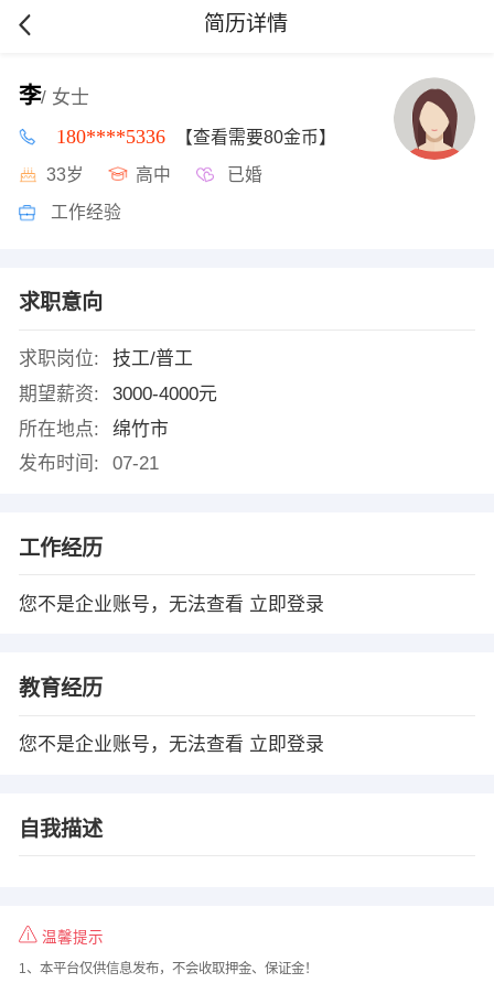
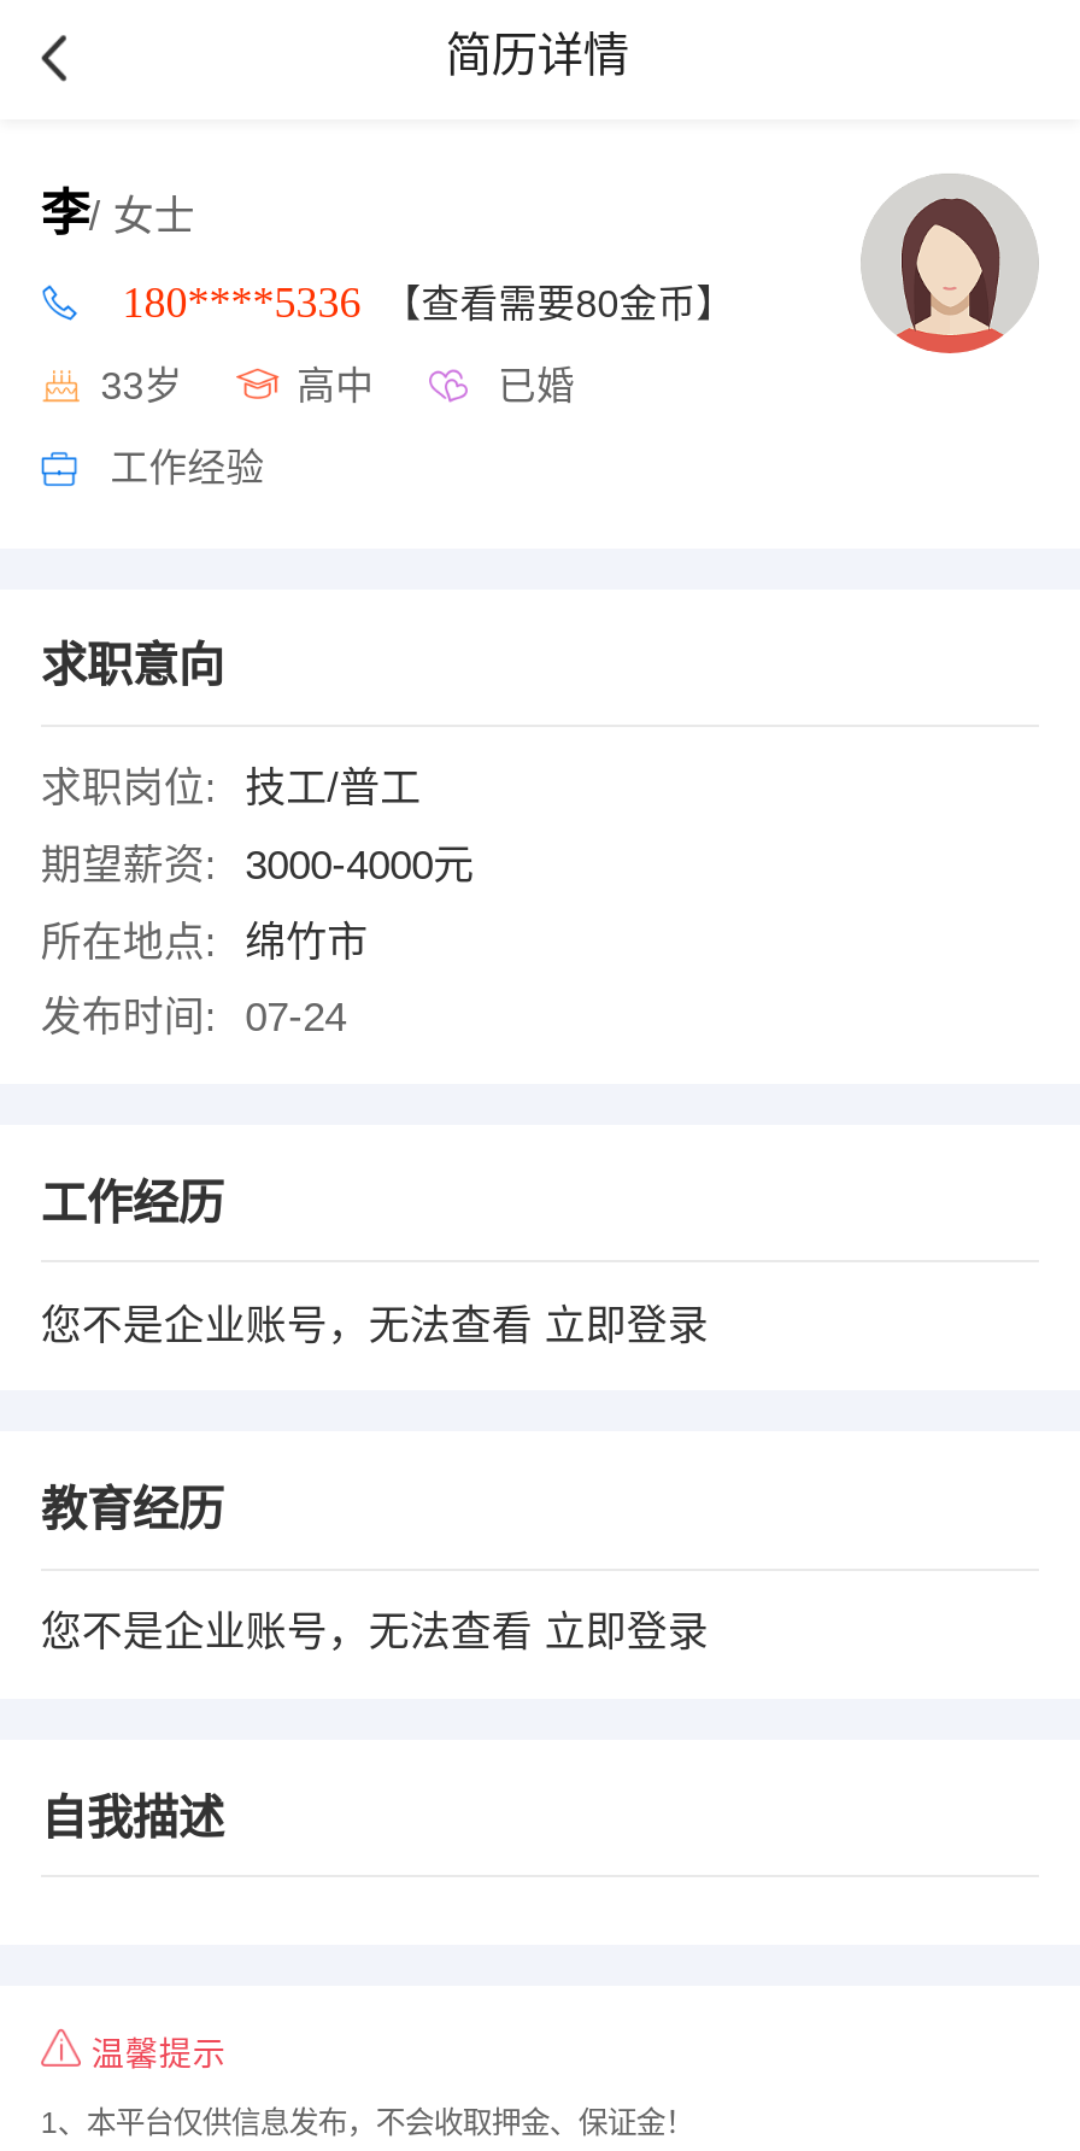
- 发布时间: 07-21
+ 发布时间: 07-24
